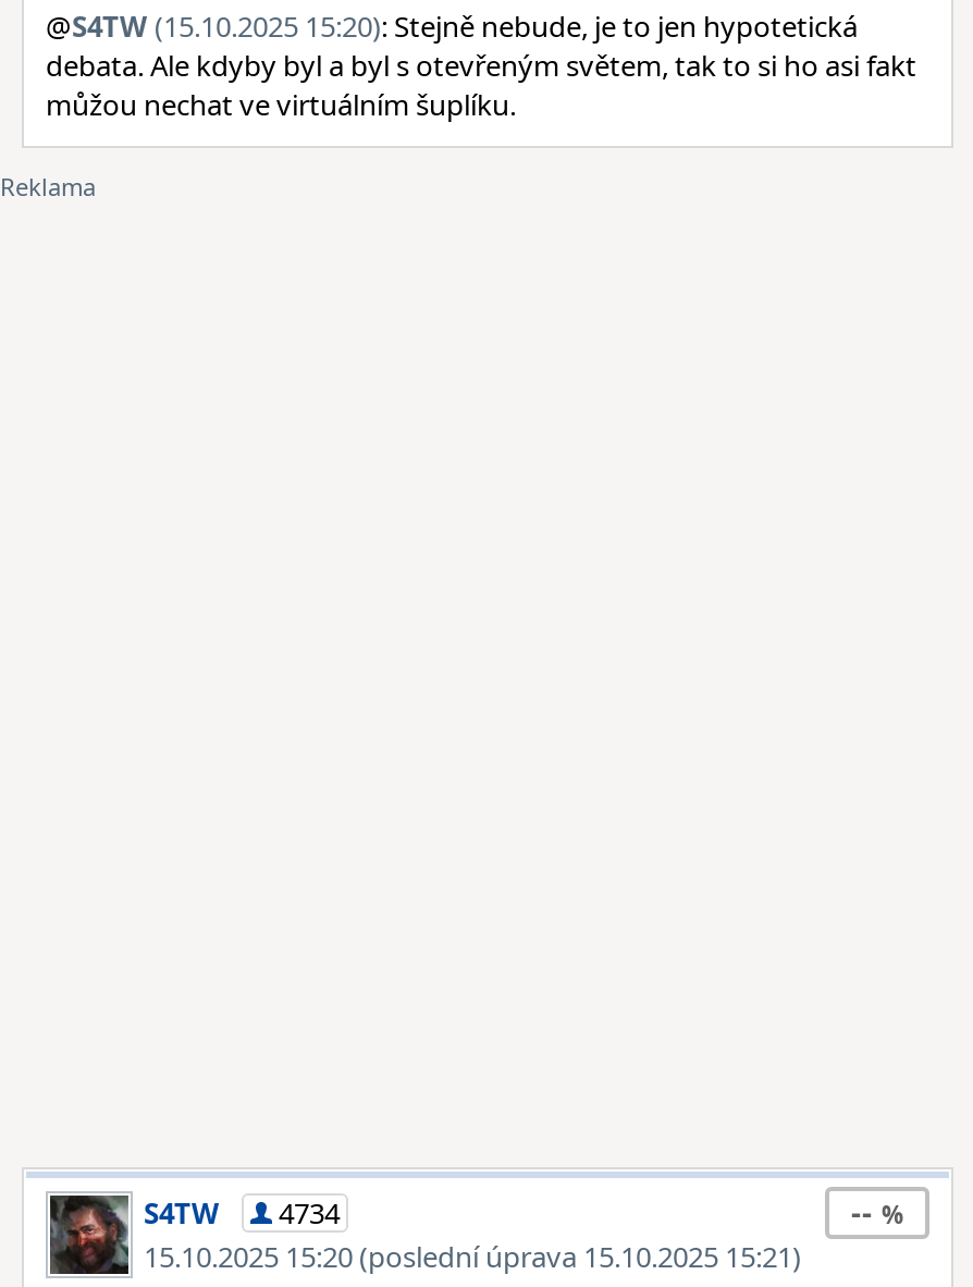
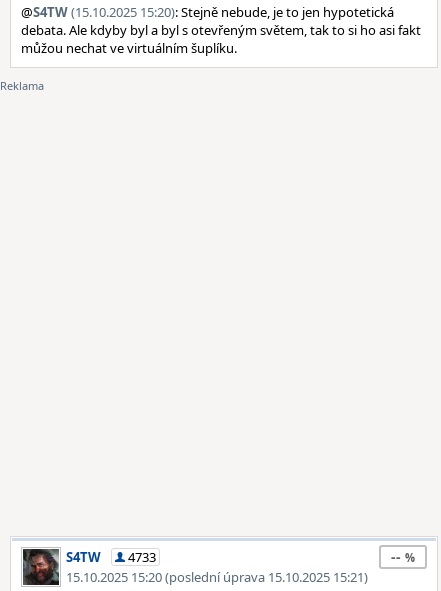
- S4TW 4734
+ S4TW 4733
